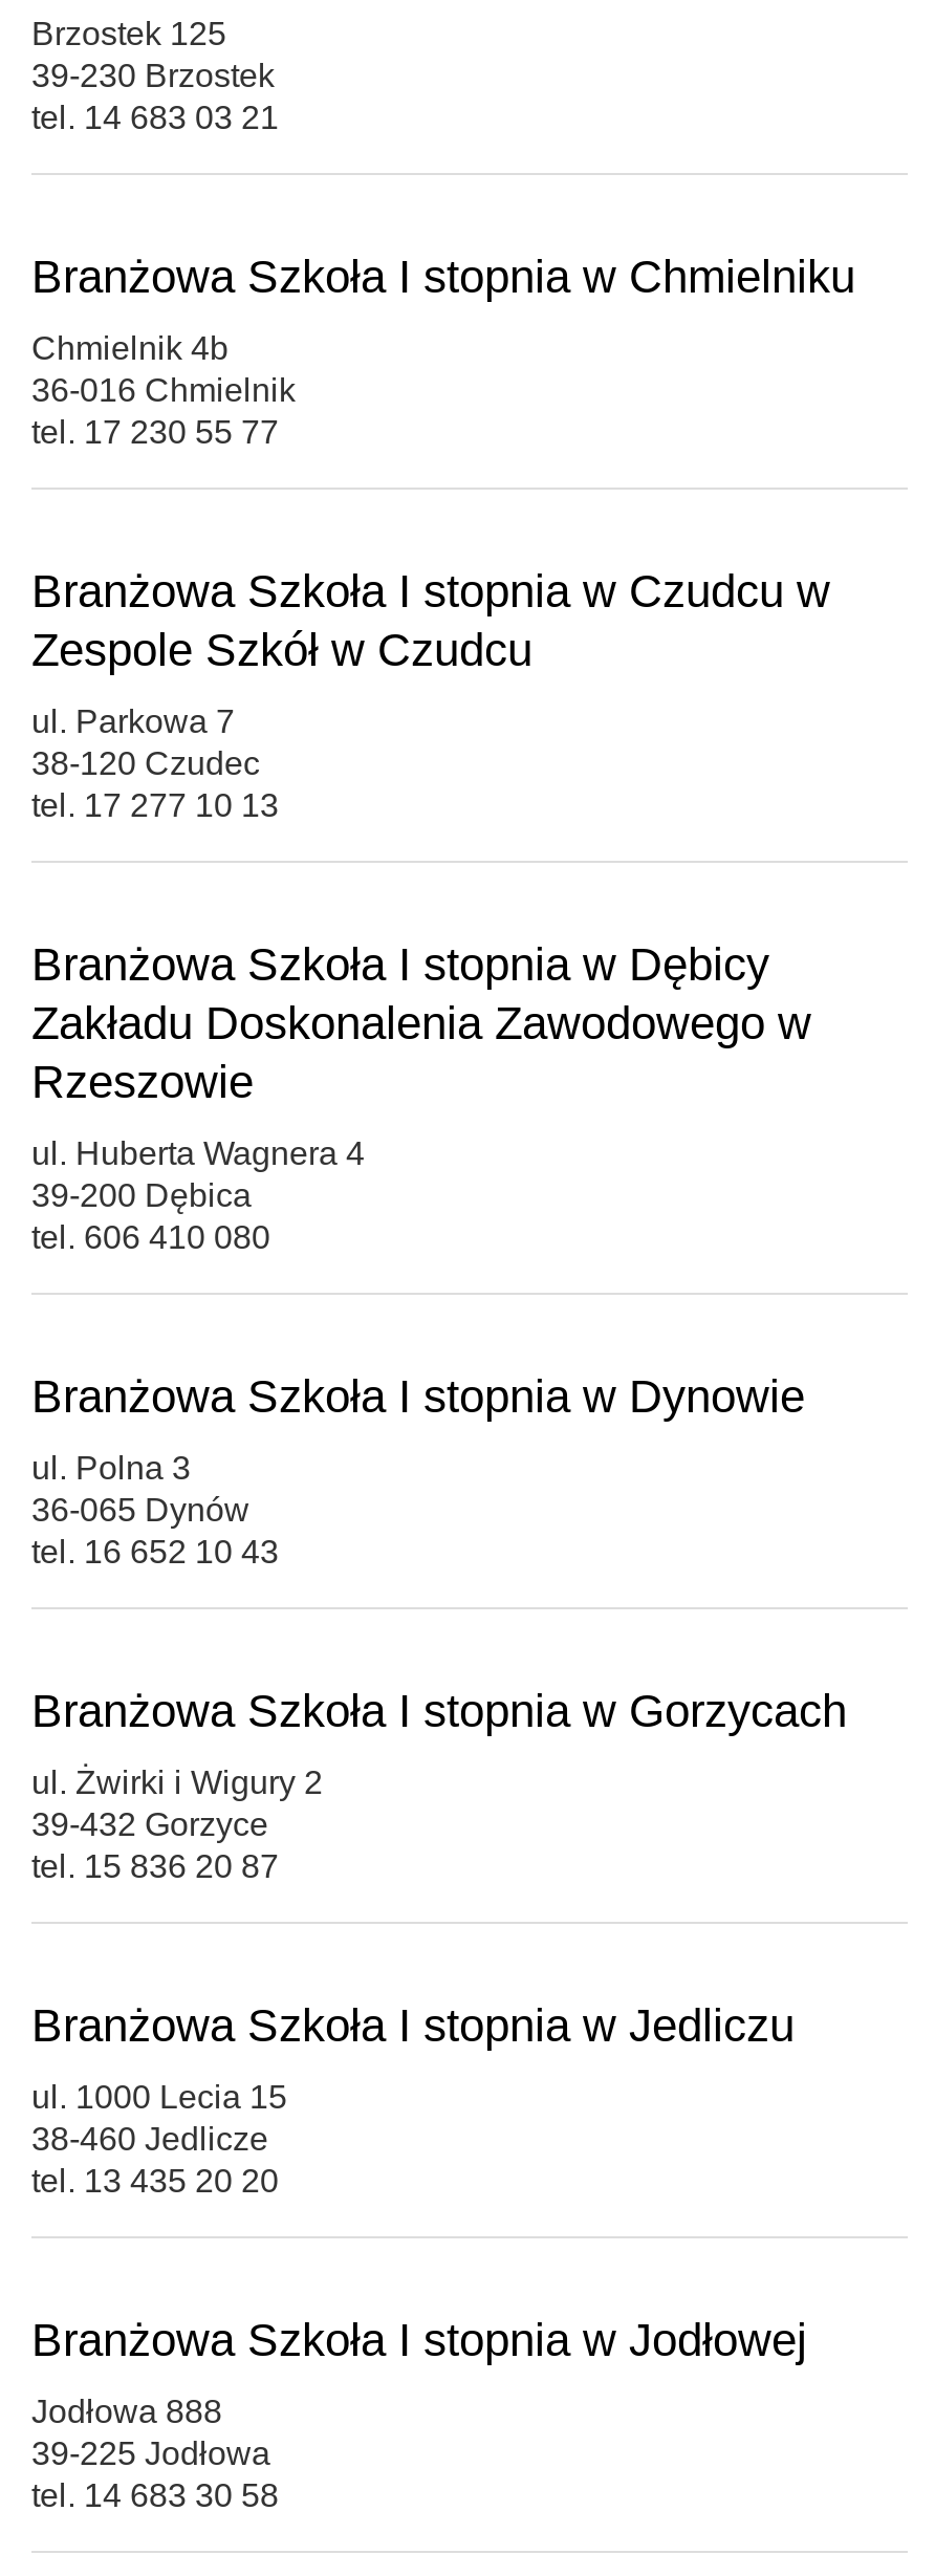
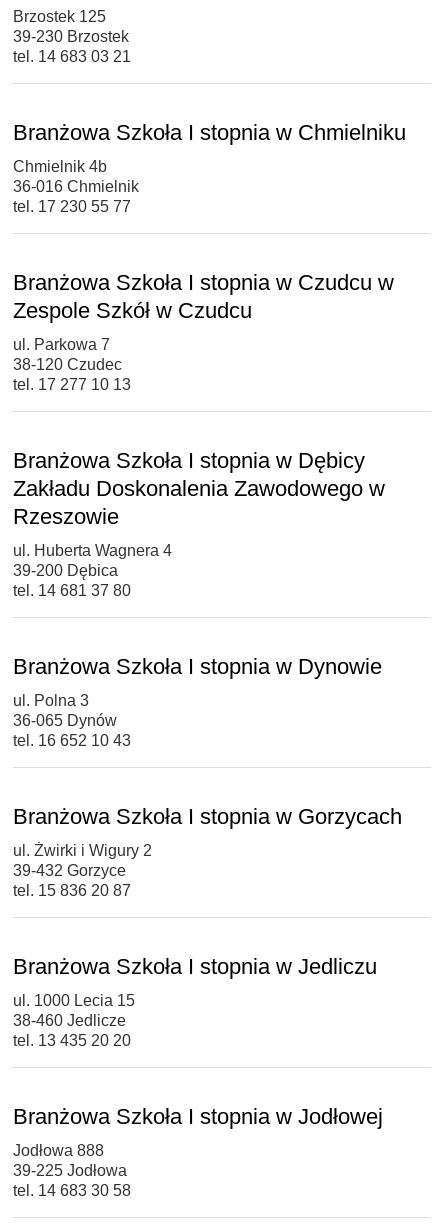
- tel. 606 410 080
+ tel. 14 681 37 80
